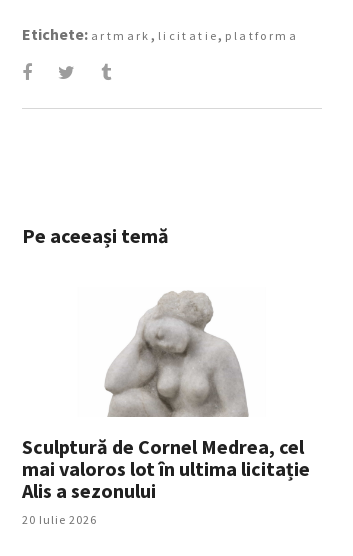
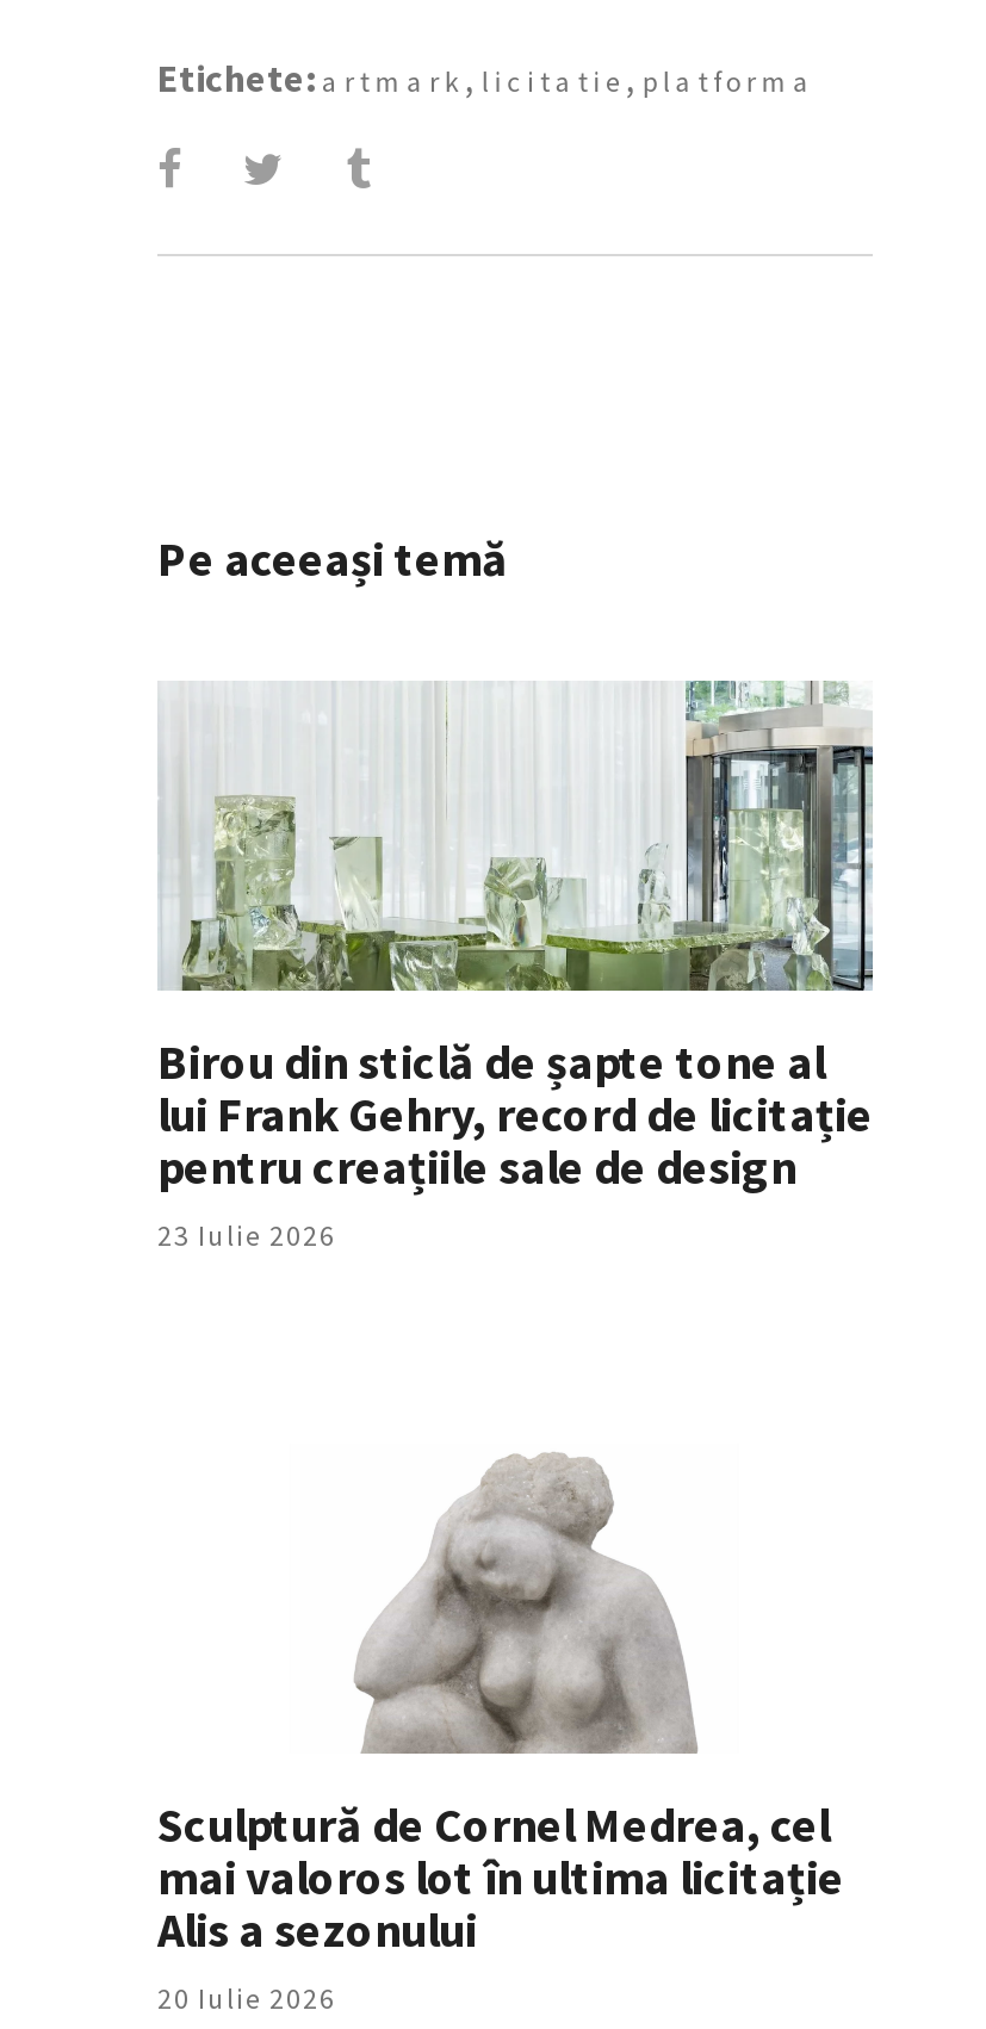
+ [image]
+ Birou din sticlă de șapte tone al
+ lui Frank Gehry, record de licitație
+ pentru creațiile sale de design
+ 23 Iulie 2026
